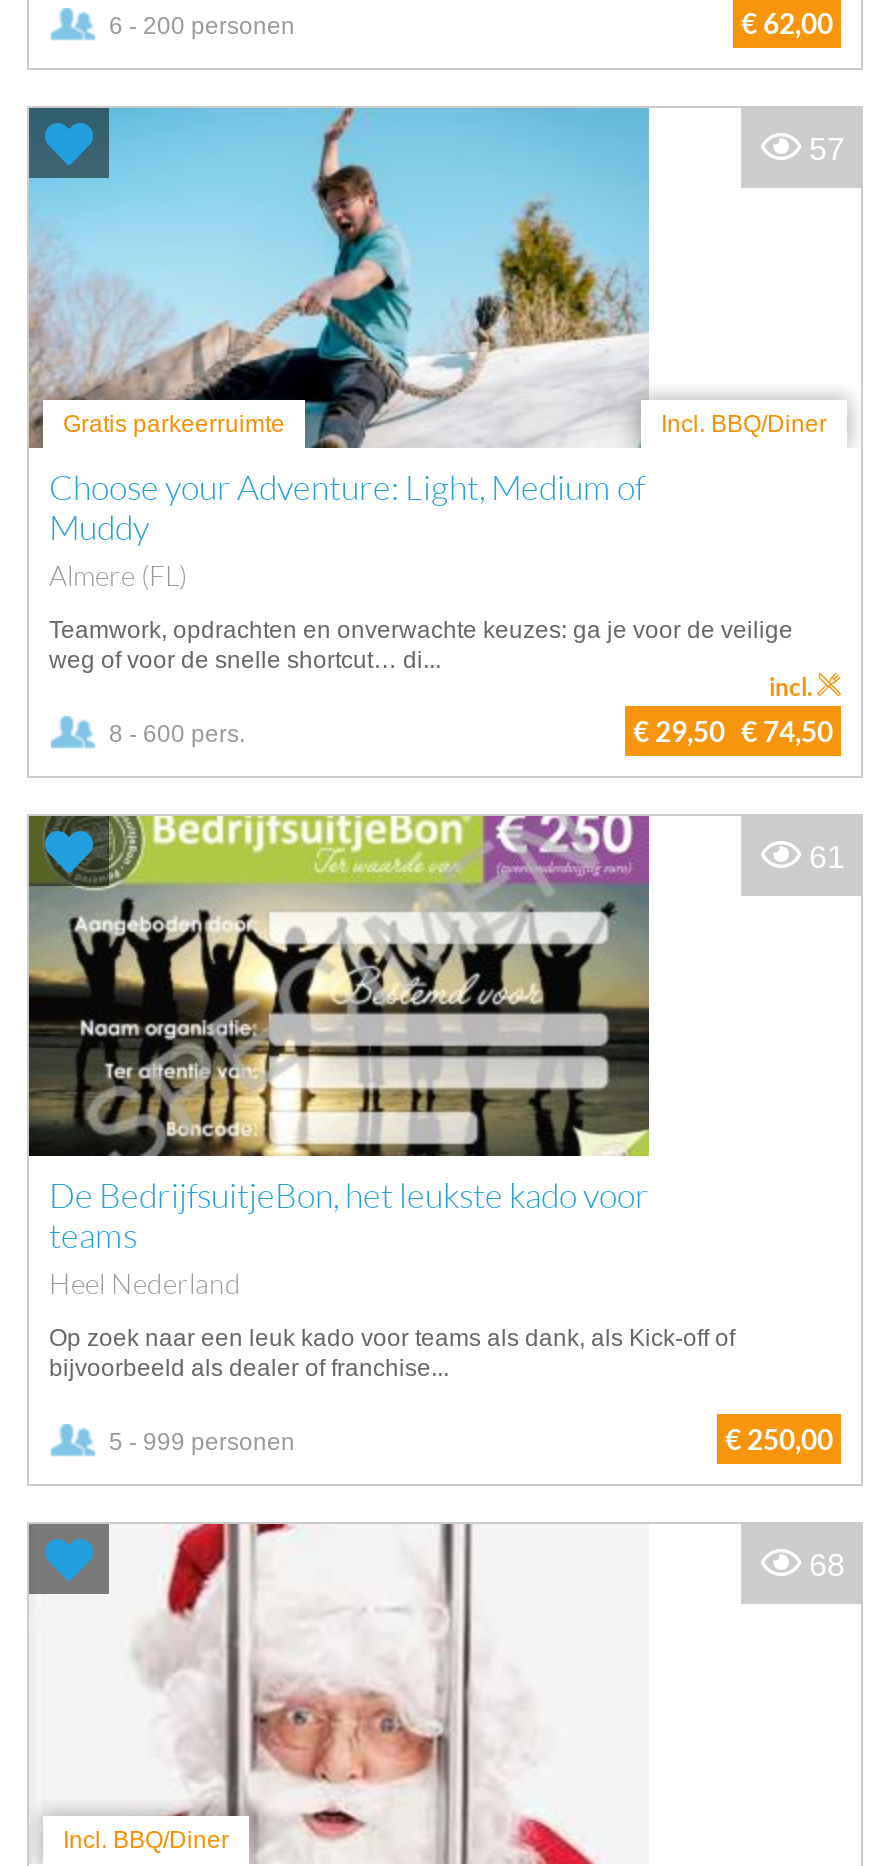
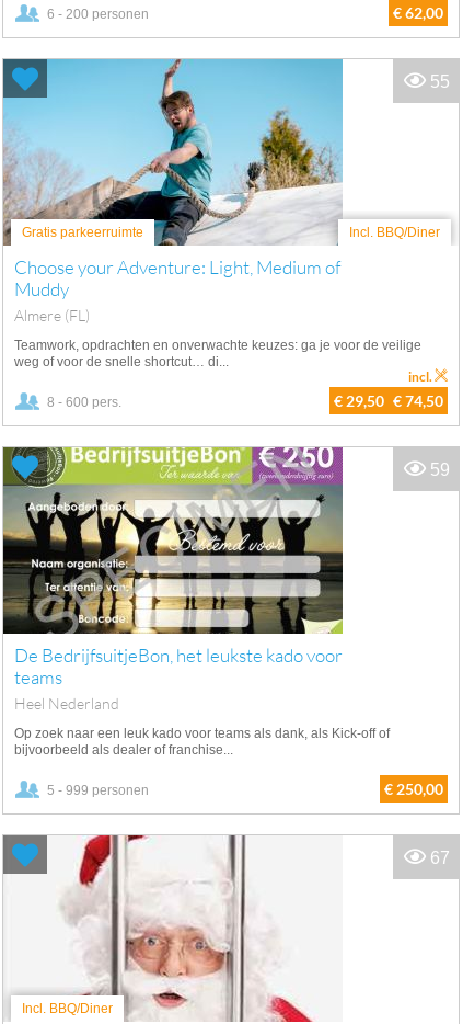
- 57
+ 55

- 61
+ 59

- 68
+ 67
